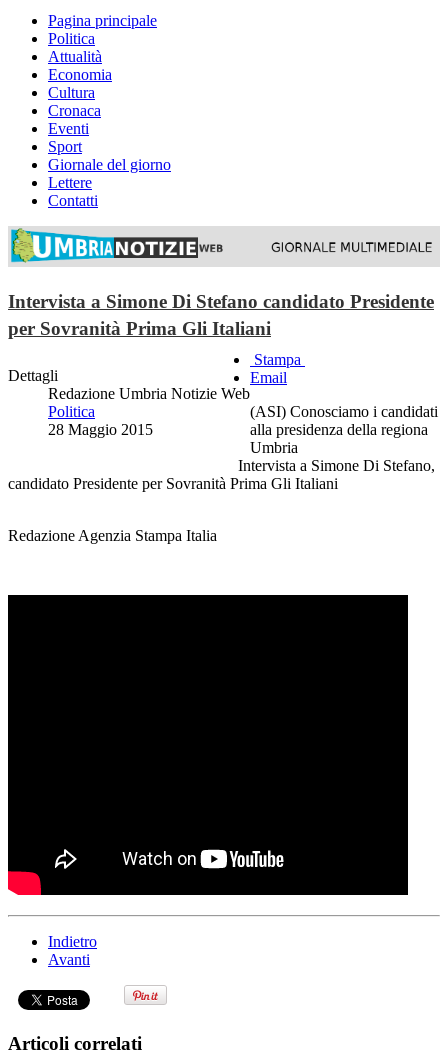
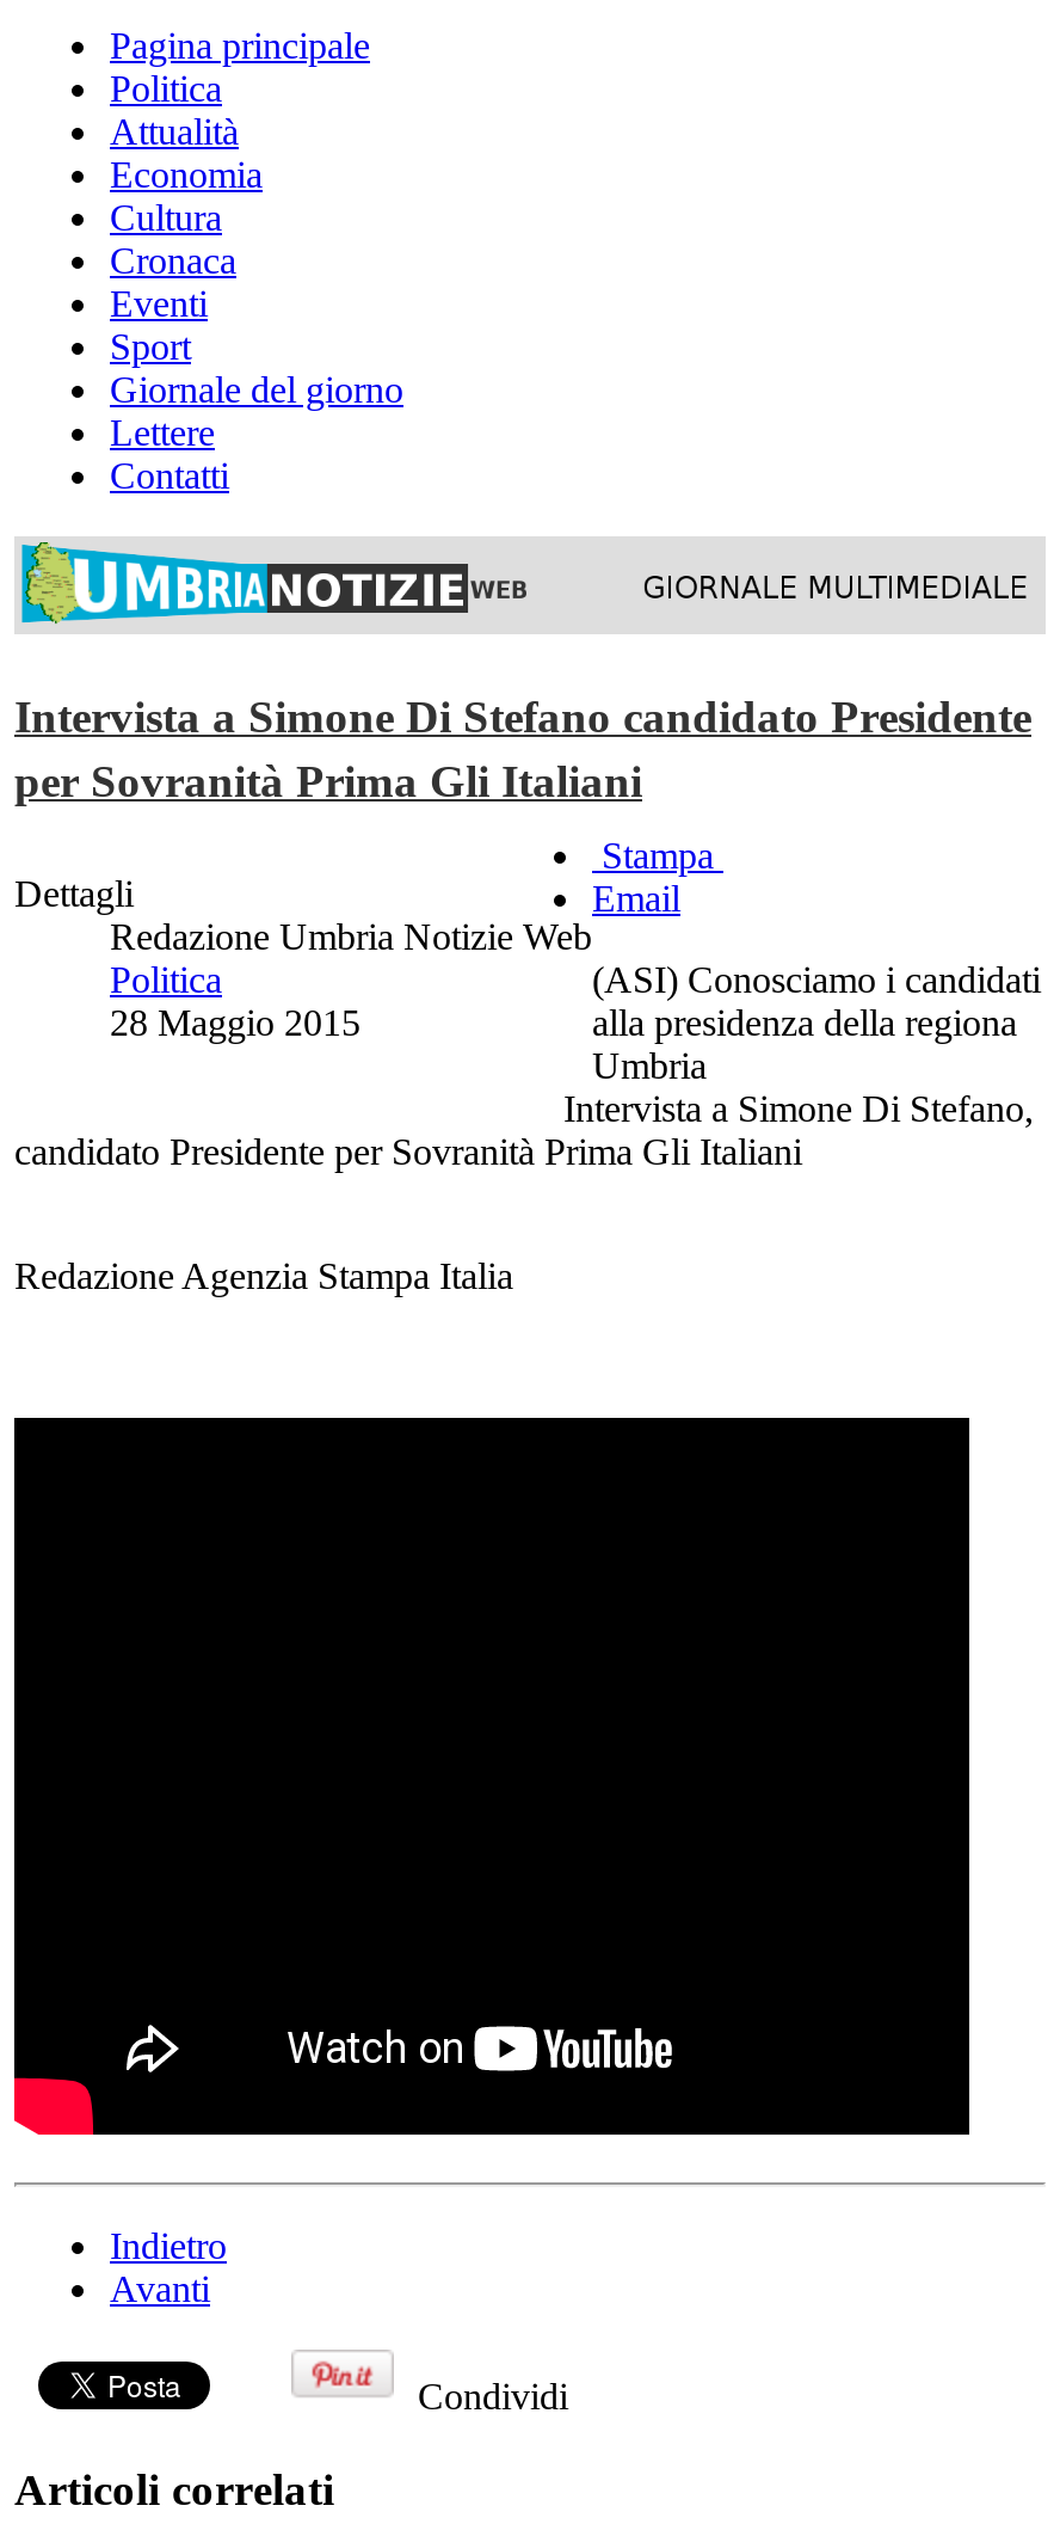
+ Condividi
